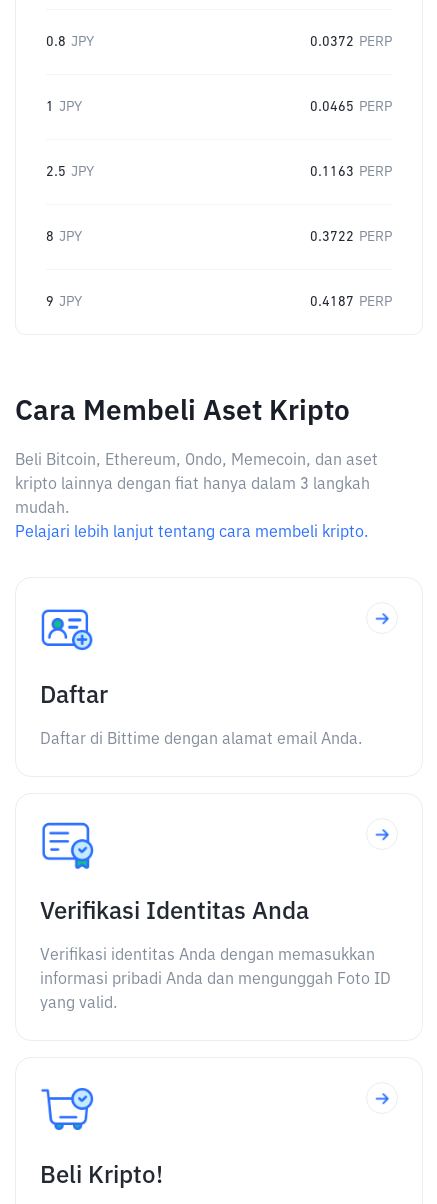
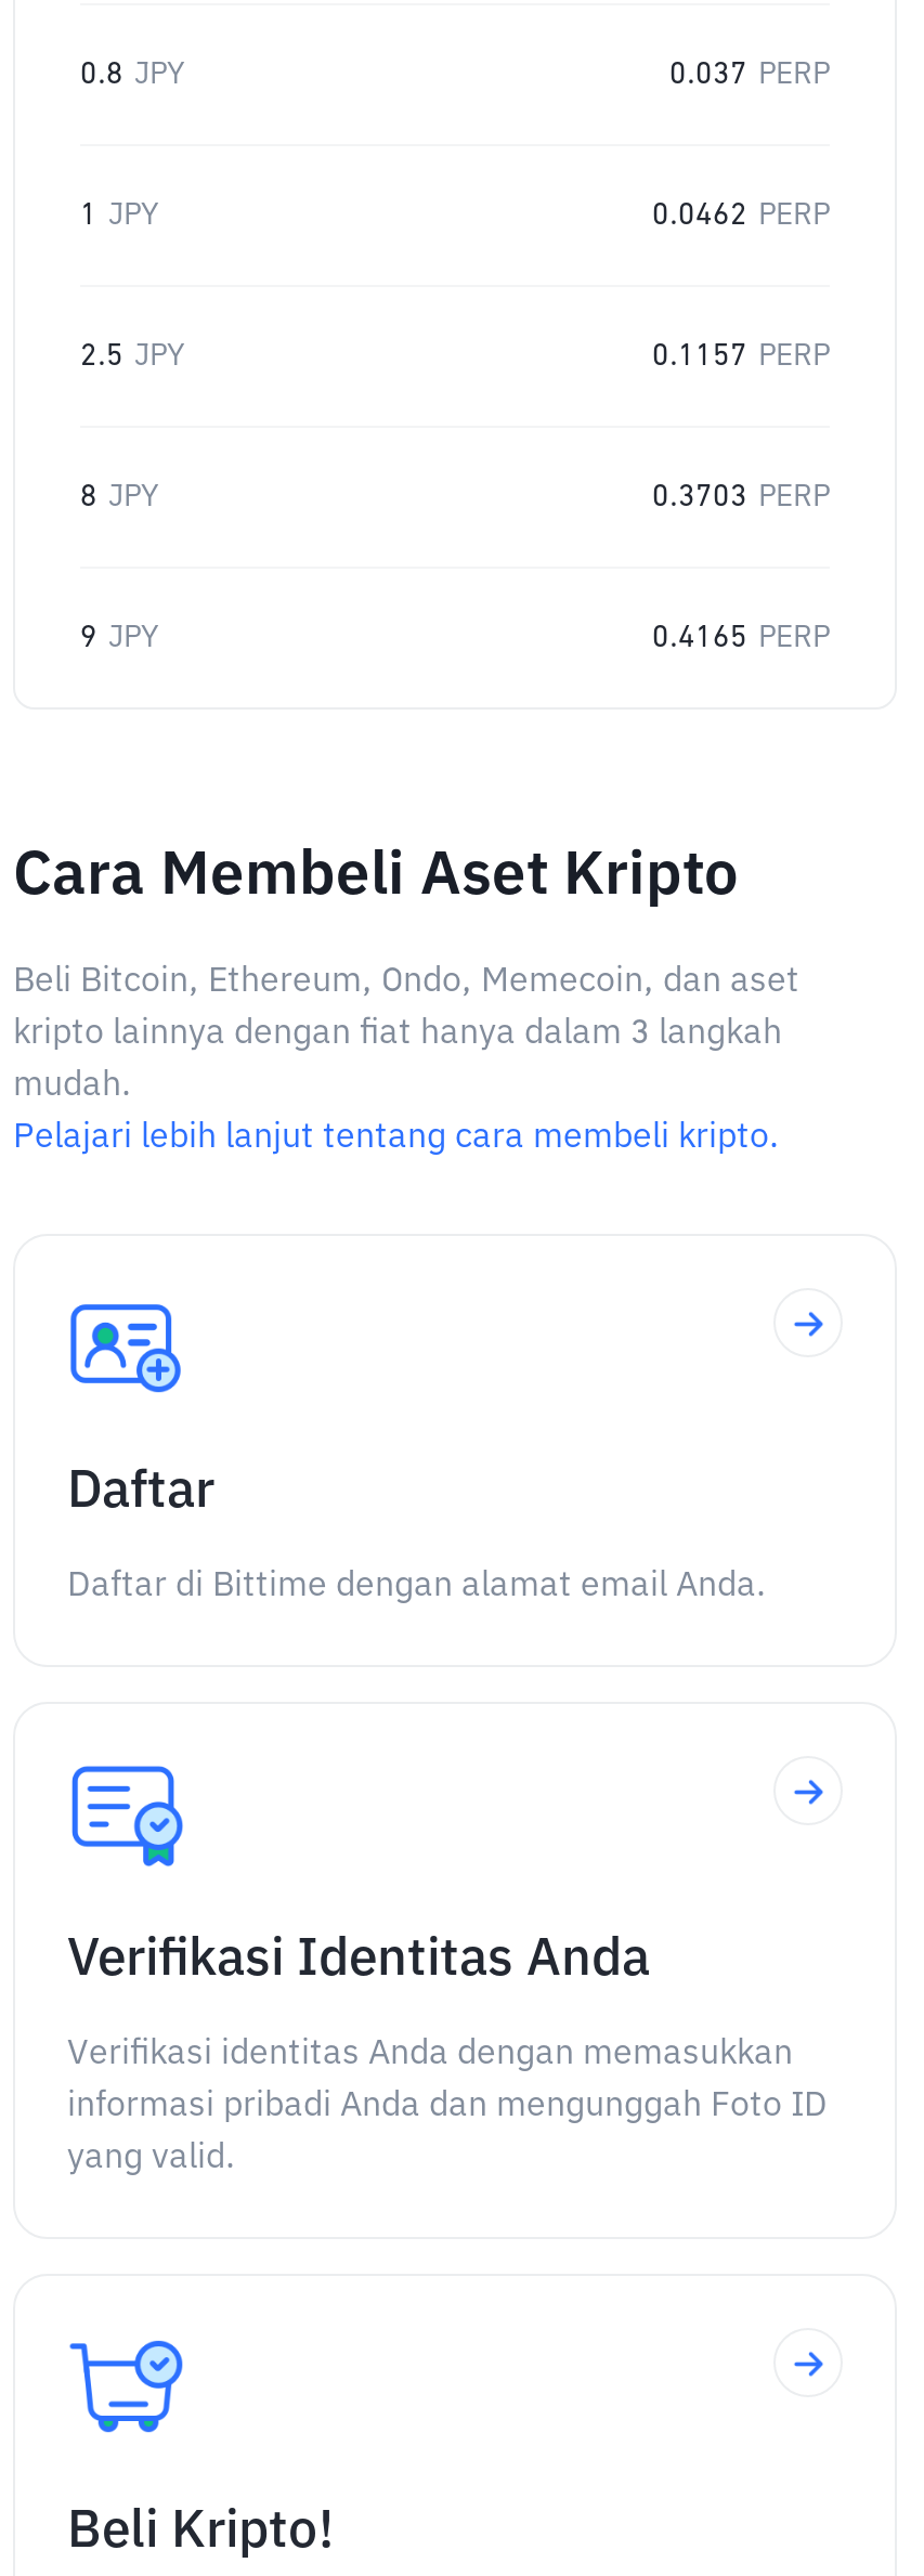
- 0.0372 PERP
+ 0.037 PERP

- 0.0465 PERP
+ 0.0462 PERP

- 0.1163 PERP
+ 0.1157 PERP

- 0.3722 PERP
+ 0.3703 PERP

- 0.4187 PERP
+ 0.4165 PERP
